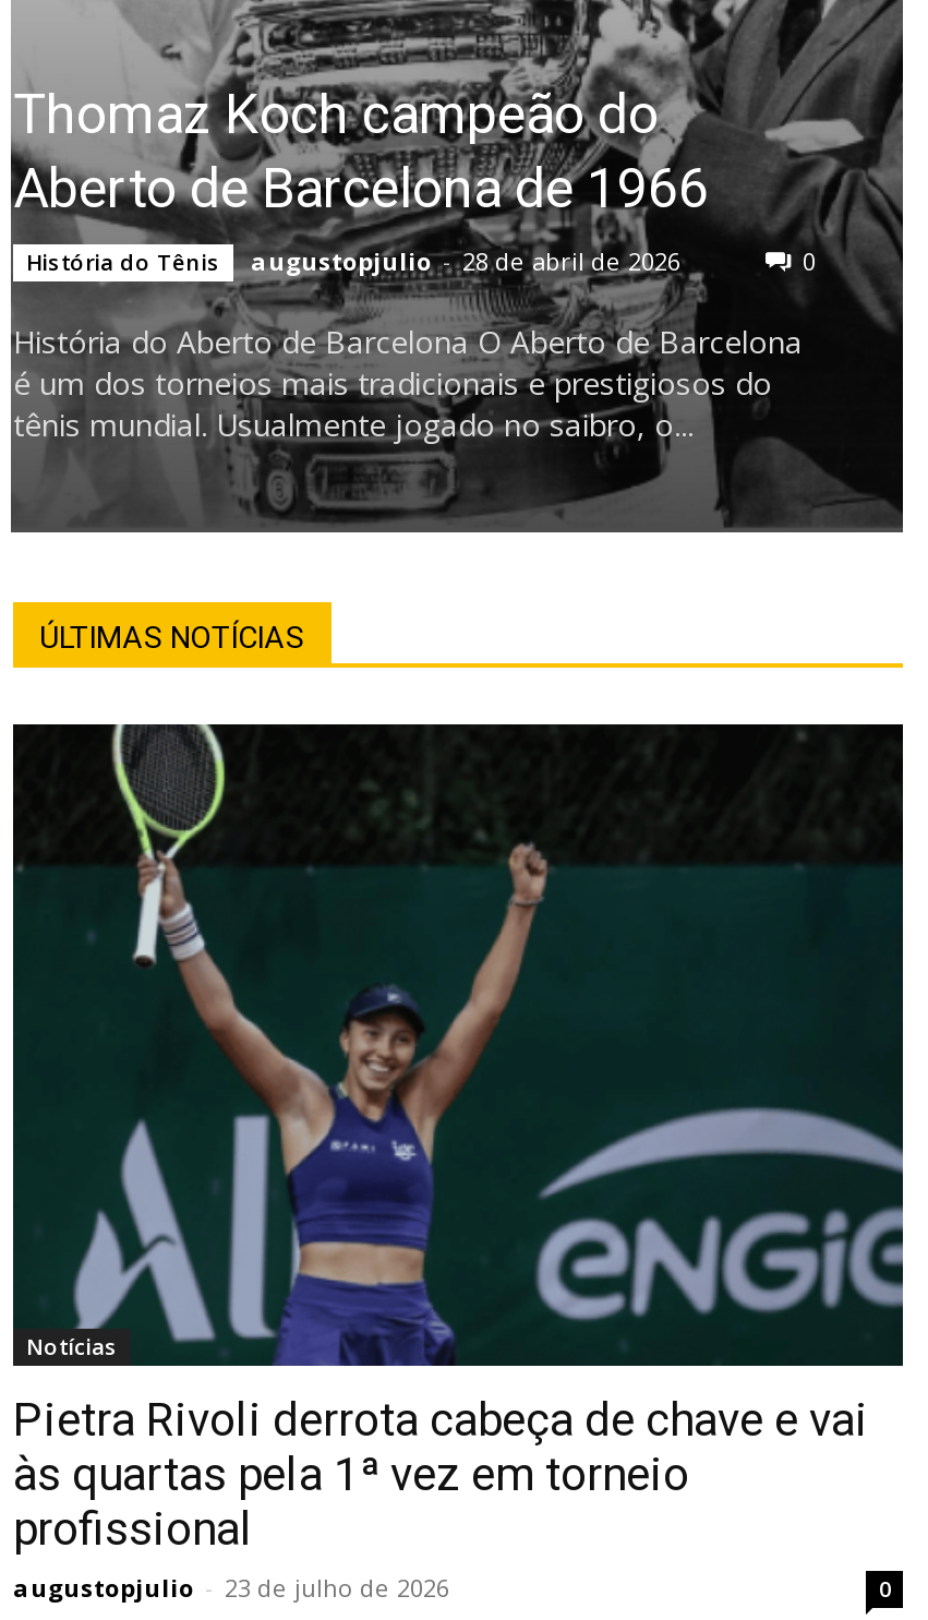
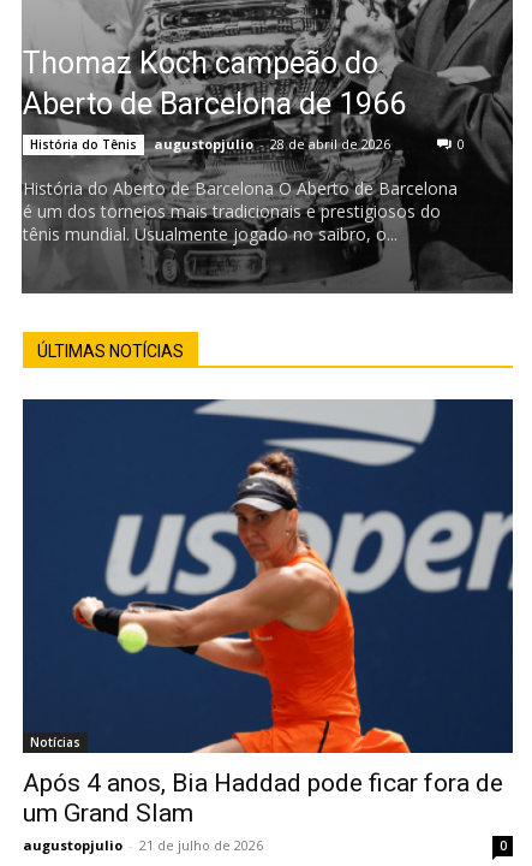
- [image]
- Pietra Rivoli derrota cabeça de chave e vai
- às quartas pela 1ª vez em torneio
- profissional
- augustopjulio - 23 de julho de 2026
+ [image]
+ Após 4 anos, Bia Haddad pode ficar fora de
+ um Grand Slam
+ augustopjulio - 21 de julho de 2026
